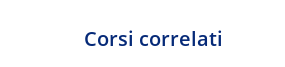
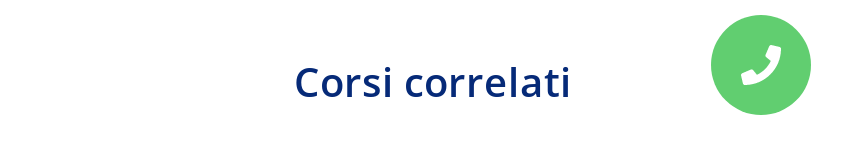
+ [image]
